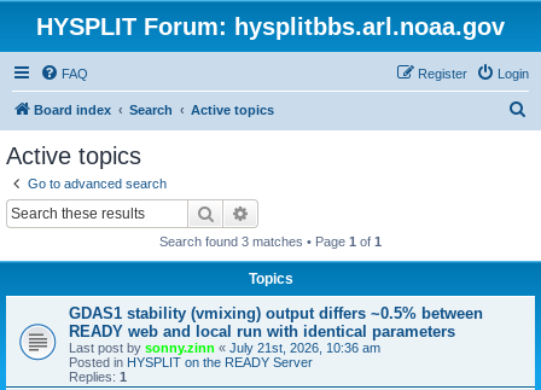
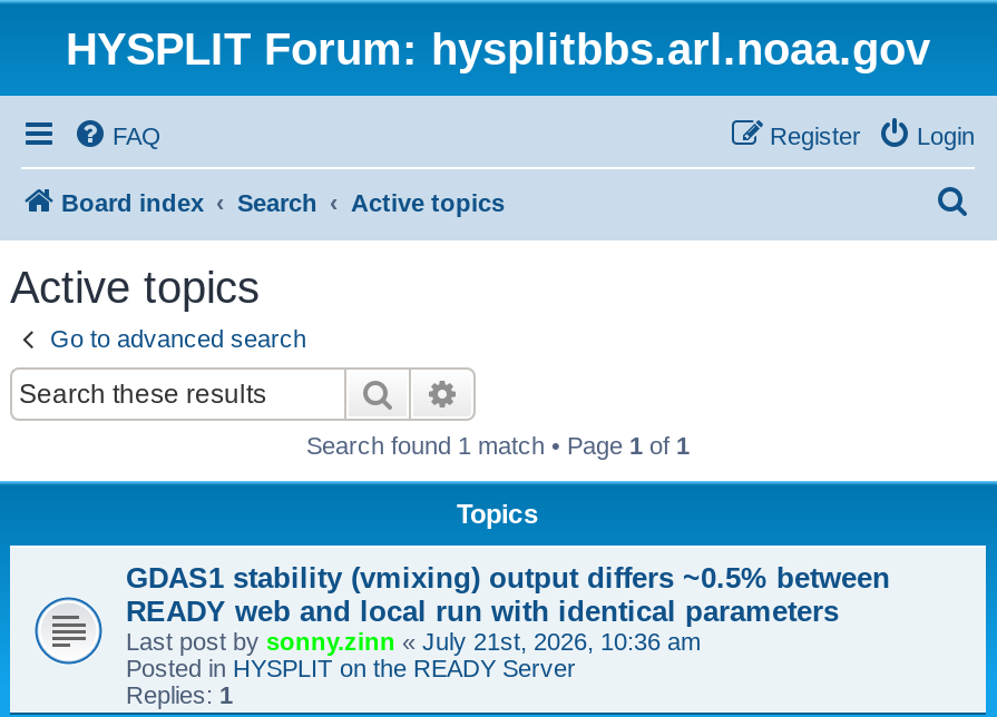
- Search found 3 matches • Page 1 of 1
+ Search found 1 match • Page 1 of 1
